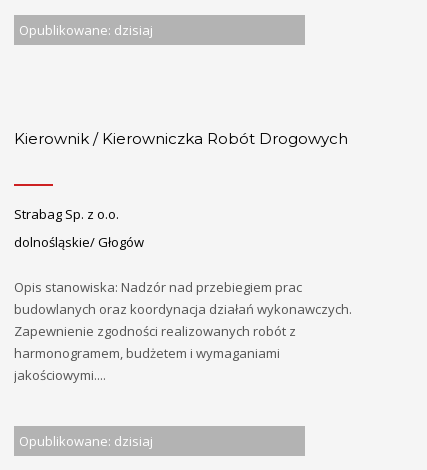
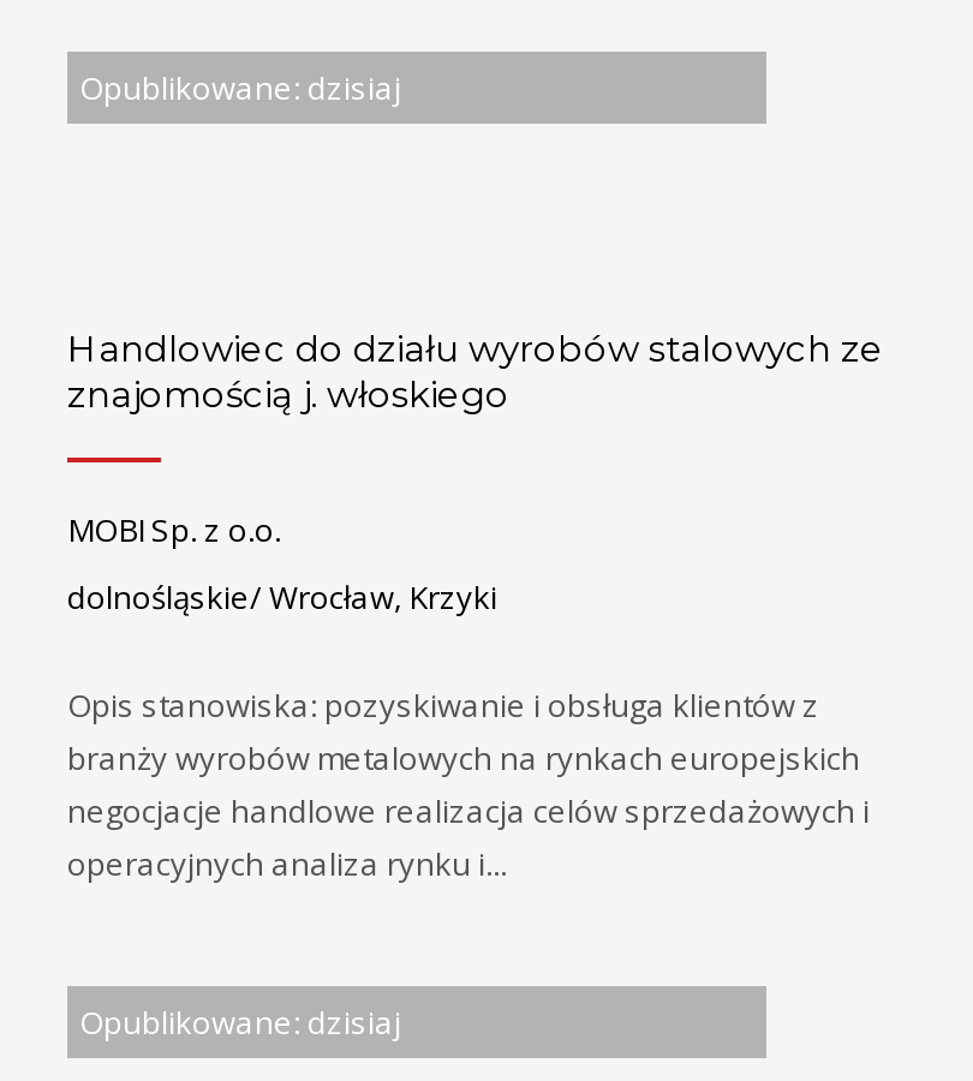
- Kierownik / Kierowniczka Robót Drogowych
+ Handlowiec do działu wyrobów stalowych ze
+ znajomością j. włoskiego

- Strabag Sp. z o.o.
+ MOBI Sp. z o.o.

- dolnośląskie/ Głogów
+ dolnośląskie/ Wrocław, Krzyki

- Opis stanowiska: Nadzór nad przebiegiem prac
- budowlanych oraz koordynacja działań wykonawczych.
- Zapewnienie zgodności realizowanych robót z
- harmonogramem, budżetem i wymaganiami
- jakościowymi....
+ Opis stanowiska: pozyskiwanie i obsługa klientów z
+ branży wyrobów metalowych na rynkach europejskich
+ negocjacje handlowe realizacja celów sprzedażowych i
+ operacyjnych analiza rynku i...
